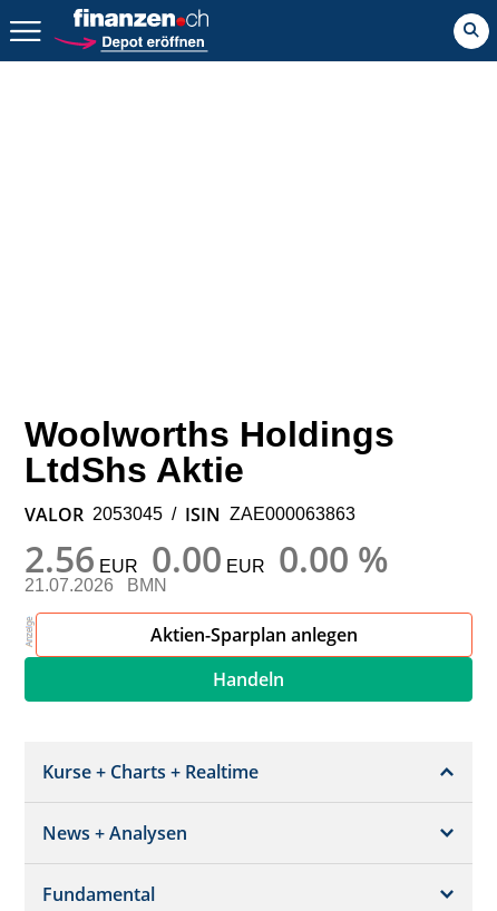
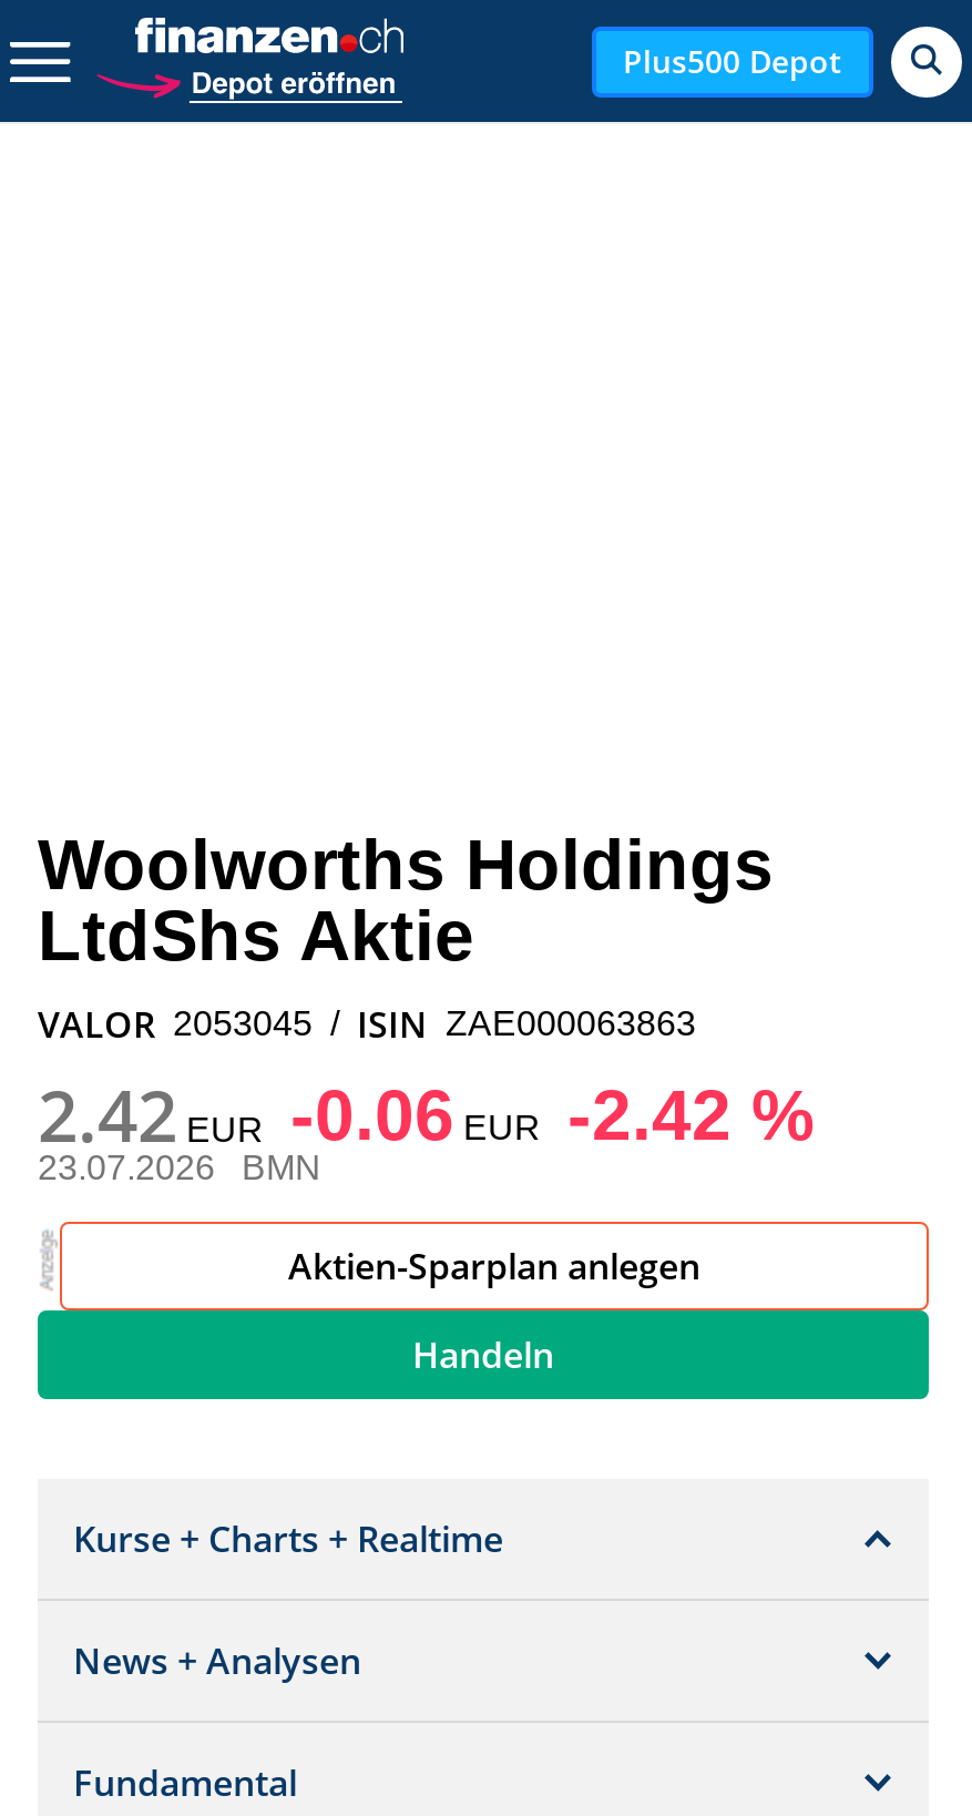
+ Plus500 Depot

- 2.56 EUR 0.00 EUR 0.00 %
+ 2.42 EUR -0.06 EUR -2.42 %

- 21.07.2026 BMN
+ 23.07.2026 BMN
